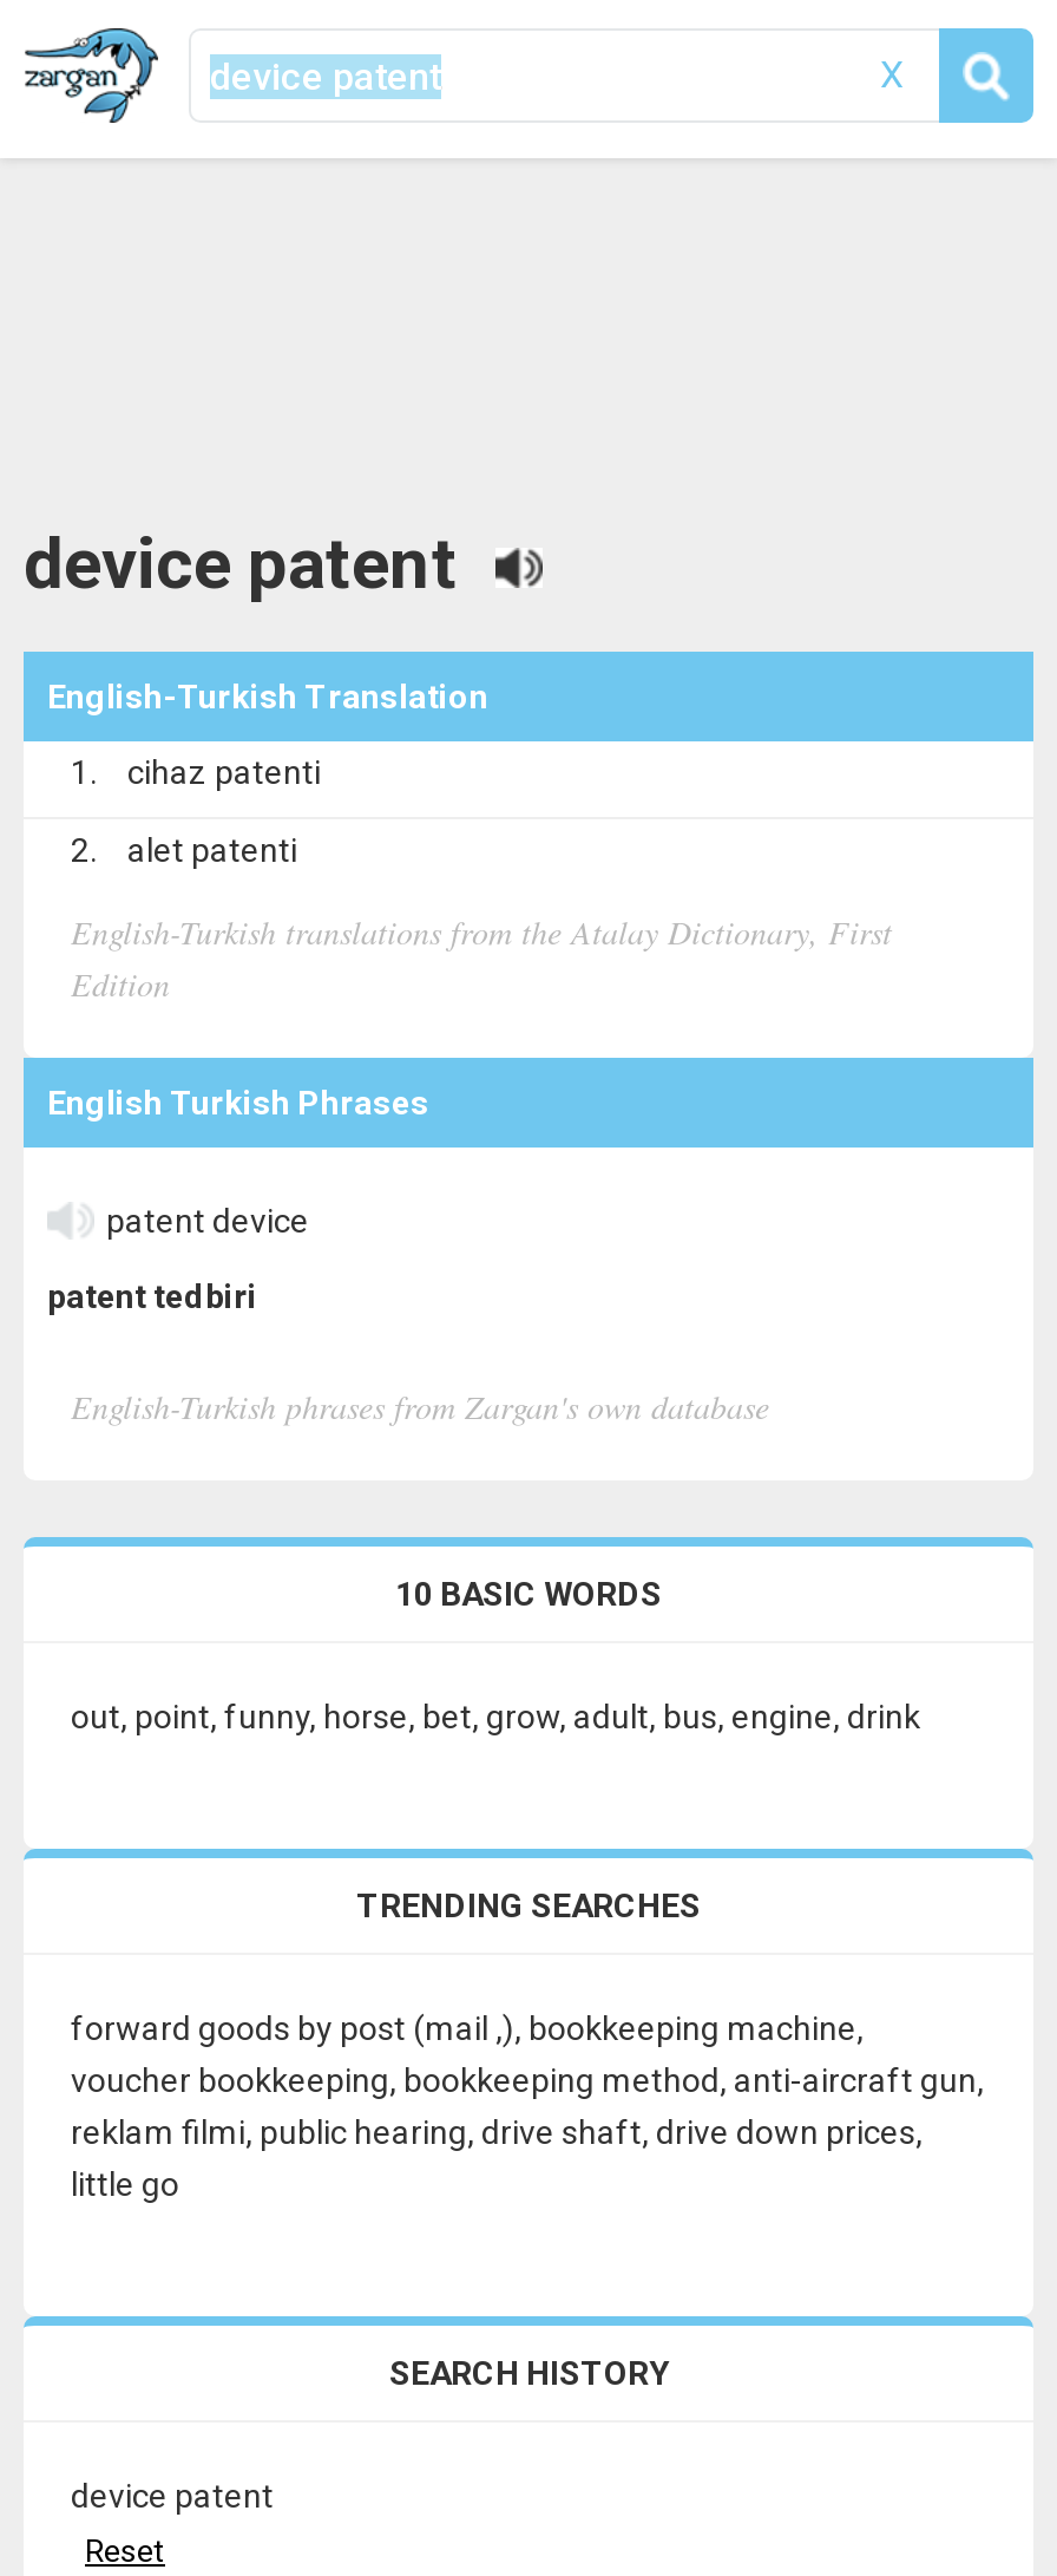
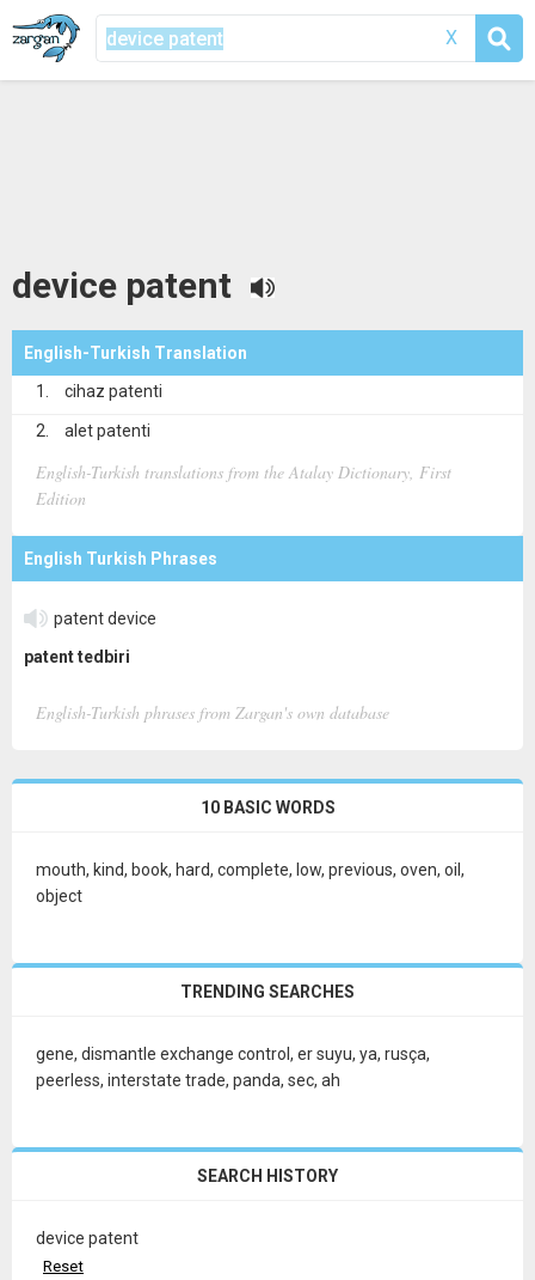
- out, point, funny, horse, bet, grow, adult, bus, engine, drink
+ mouth, kind, book, hard, complete, low, previous, oven, oil,
+ object

moved down: TRENDING SEARCHES

- forward goods by post (mail ,), bookkeeping machine,
- voucher bookkeeping, bookkeeping method, anti-aircraft gun,
- reklam filmi, public hearing, drive shaft, drive down prices,
- little go
+ gene, dismantle exchange control, er suyu, ya, rusça,
+ peerless, interstate trade, panda, sec, ah
